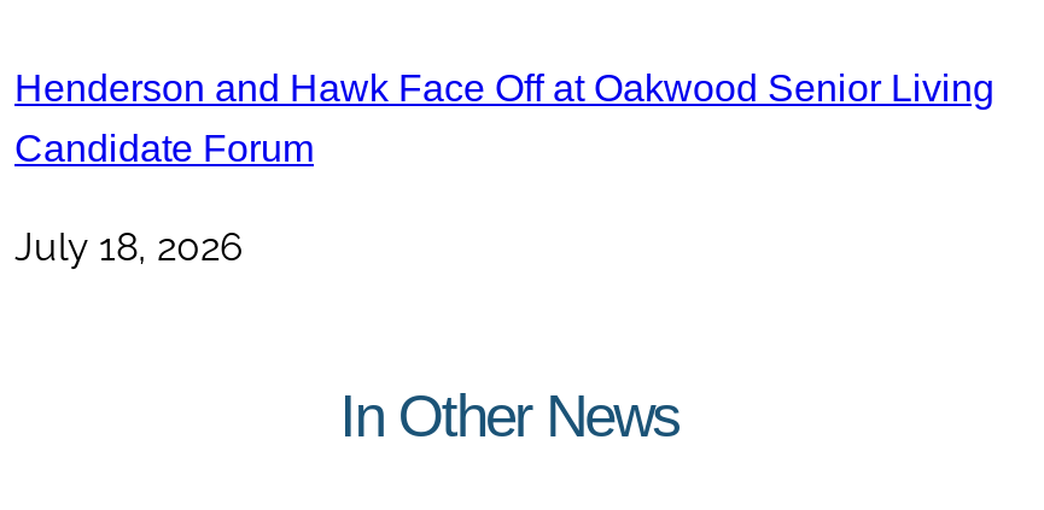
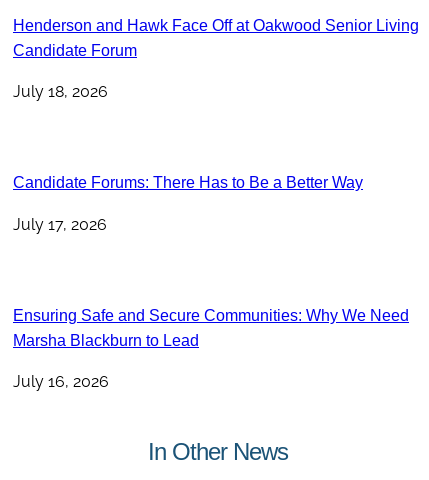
+ Candidate Forums: There Has to Be a Better Way
+ July 17, 2026

+ Ensuring Safe and Secure Communities: Why We Need
+ Marsha Blackburn to Lead
+ July 16, 2026
